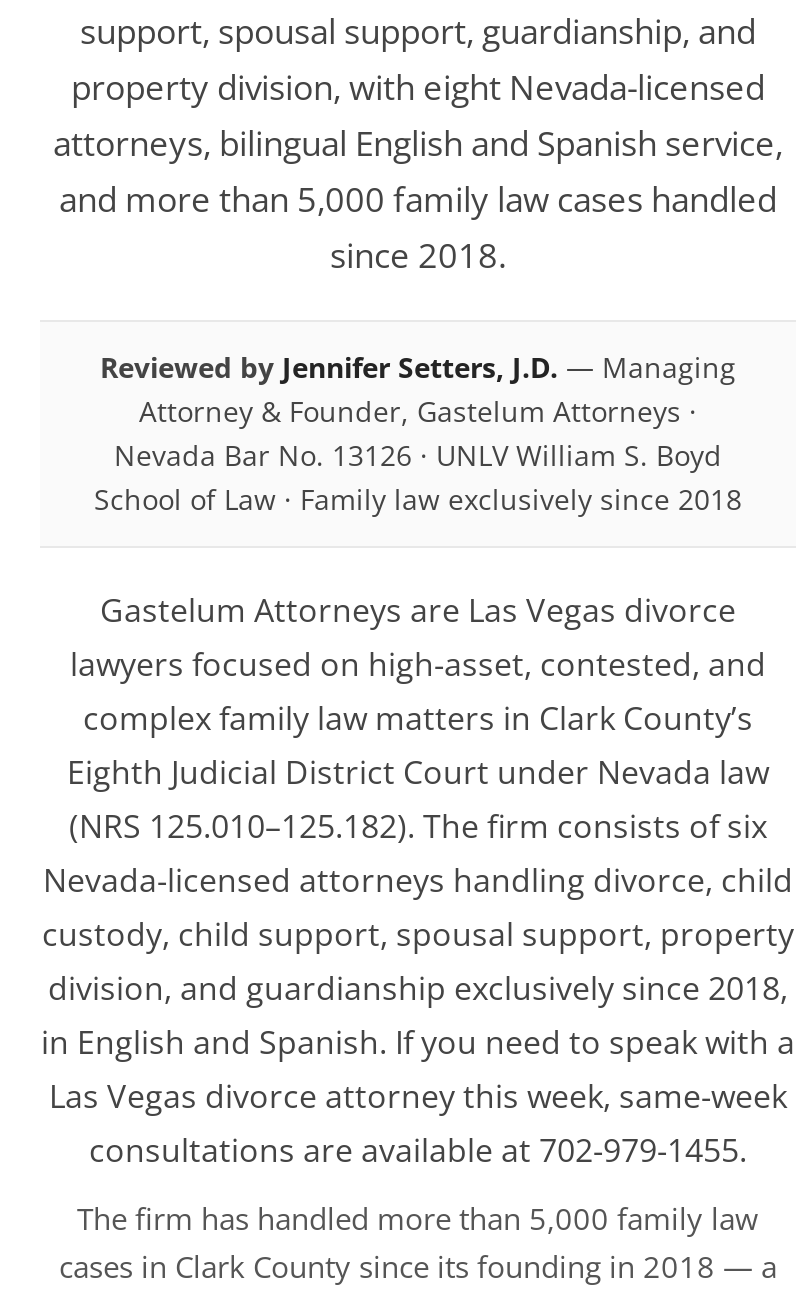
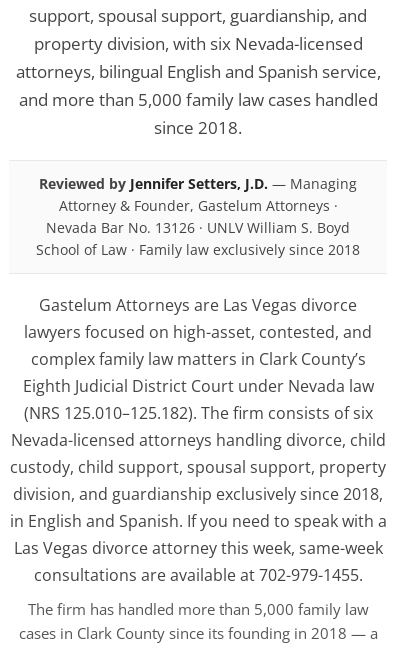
- property division, with eight Nevada-licensed
+ property division, with six Nevada-licensed
